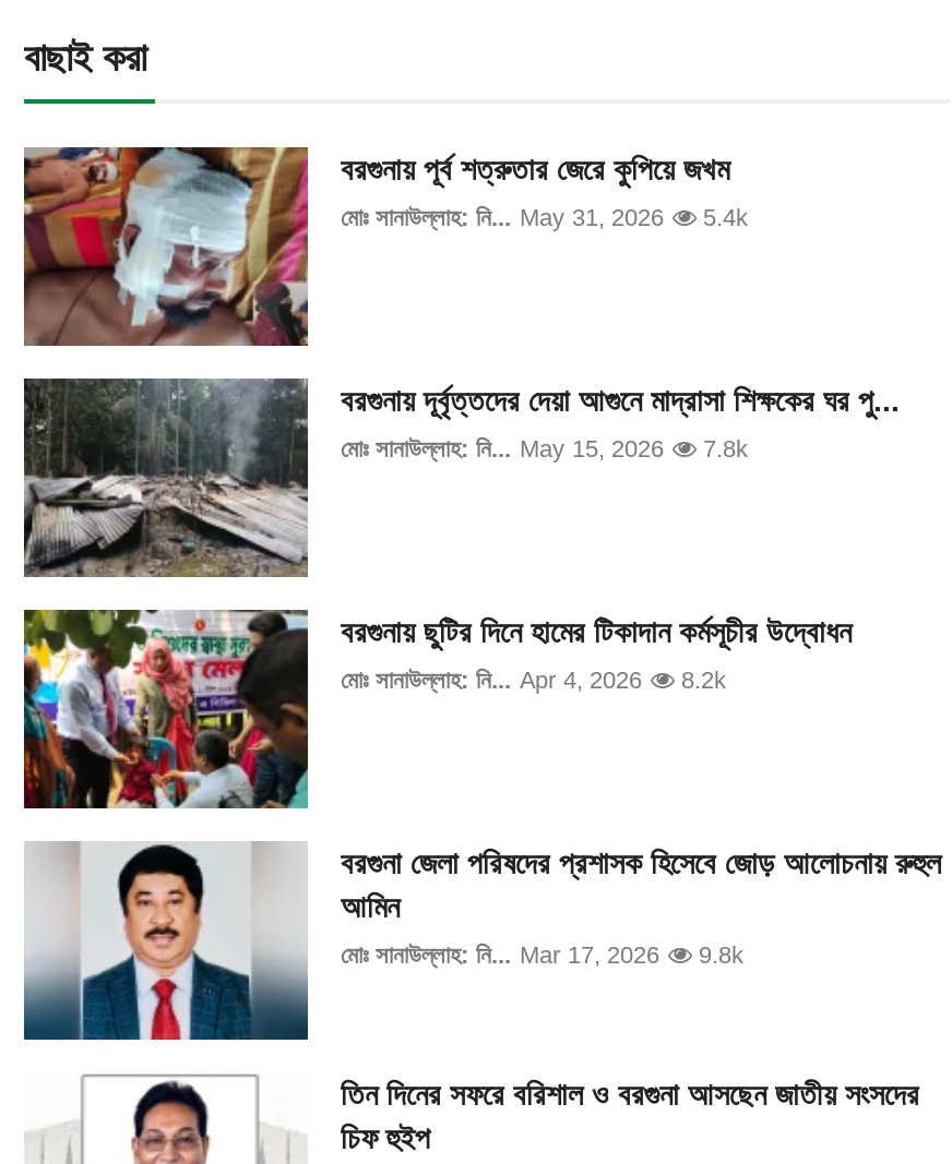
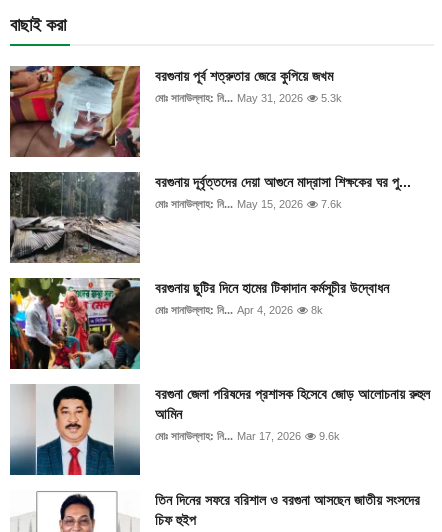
- মোঃ সানাউল্লাহ: নি... May 31, 2026 5.4k
+ মোঃ সানাউল্লাহ: নি... May 31, 2026 5.3k

- মোঃ সানাউল্লাহ: নি... May 15, 2026 7.8k
+ মোঃ সানাউল্লাহ: নি... May 15, 2026 7.6k

- মোঃ সানাউল্লাহ: নি... Apr 4, 2026 8.2k
+ মোঃ সানাউল্লাহ: নি... Apr 4, 2026 8k

- মোঃ সানাউল্লাহ: নি... Mar 17, 2026 9.8k
+ মোঃ সানাউল্লাহ: নি... Mar 17, 2026 9.6k
